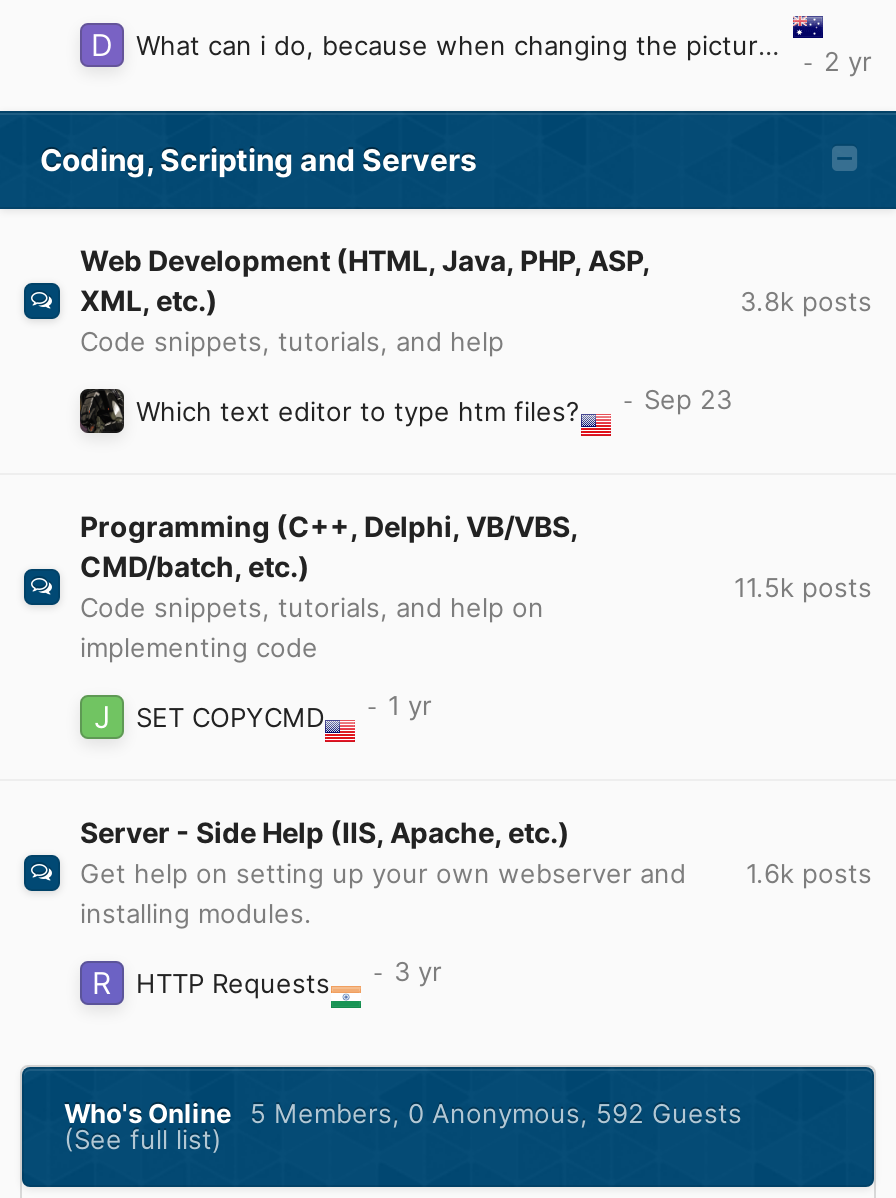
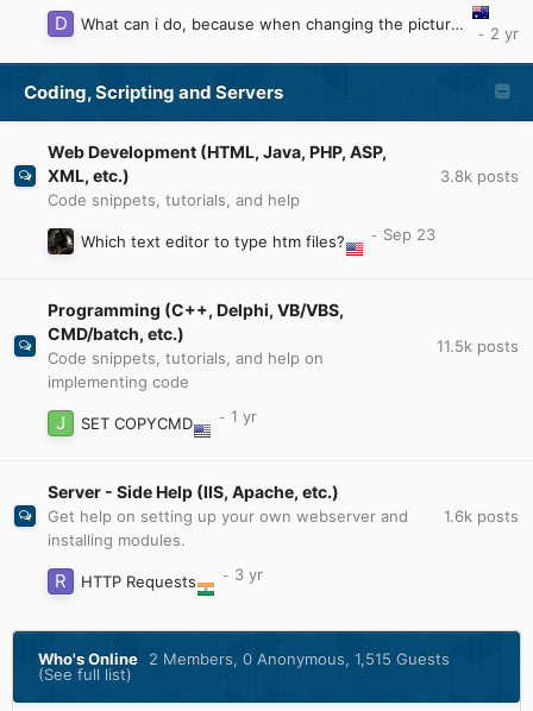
- Who's Online 5 Members, 0 Anonymous, 592 Guests
+ Who's Online 2 Members, 0 Anonymous, 1,515 Guests
